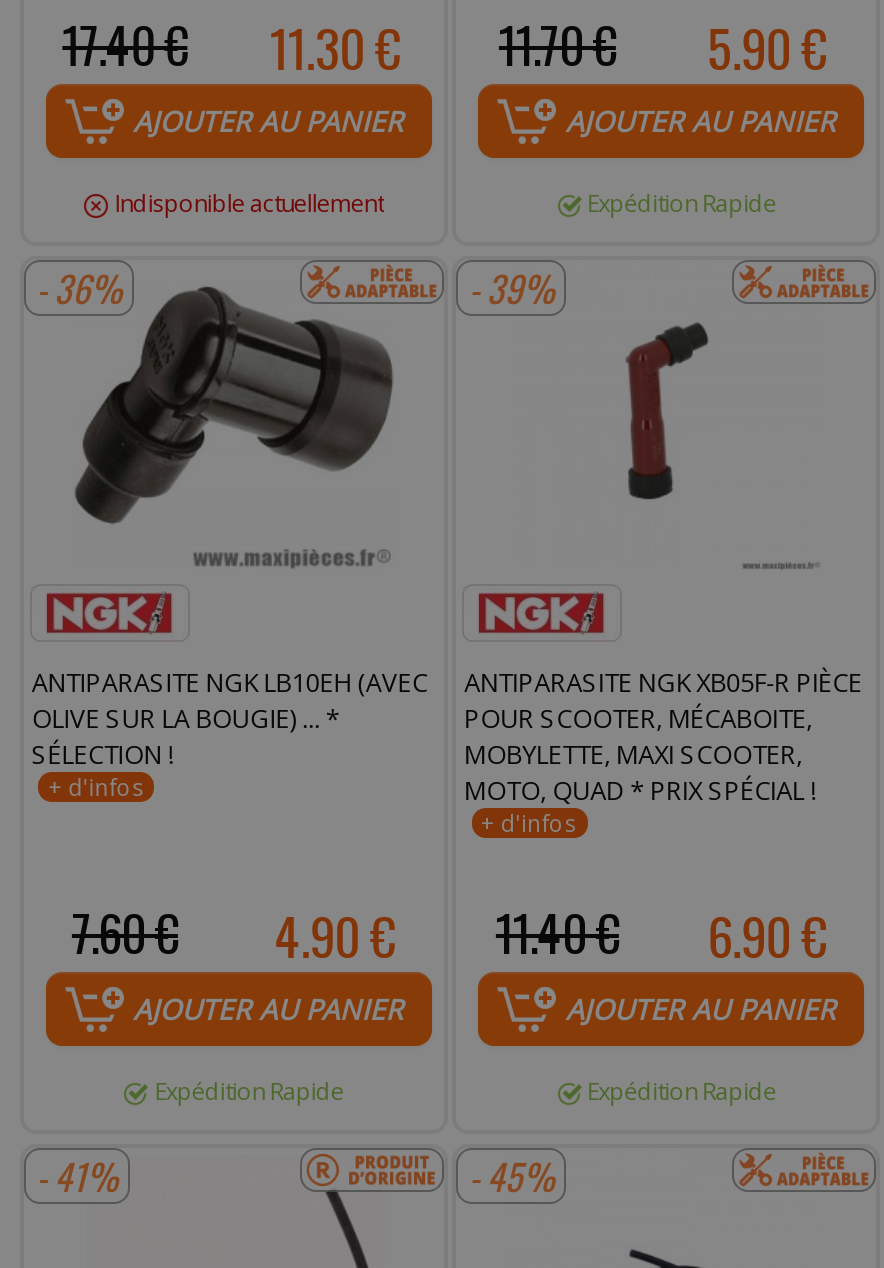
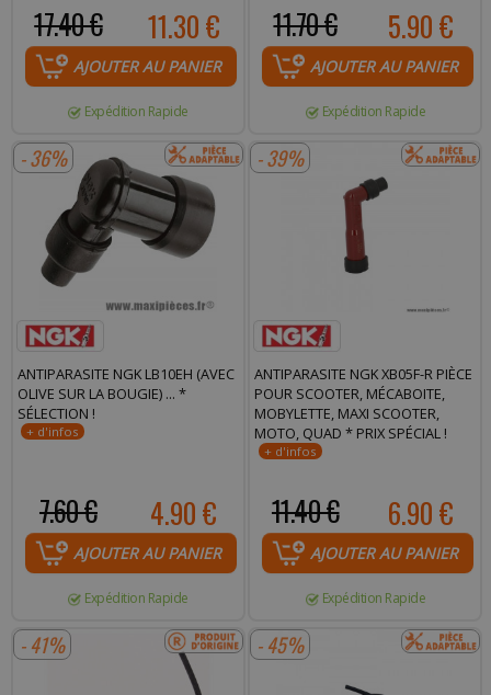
- Indisponible actuellement
+ Expédition Rapide
